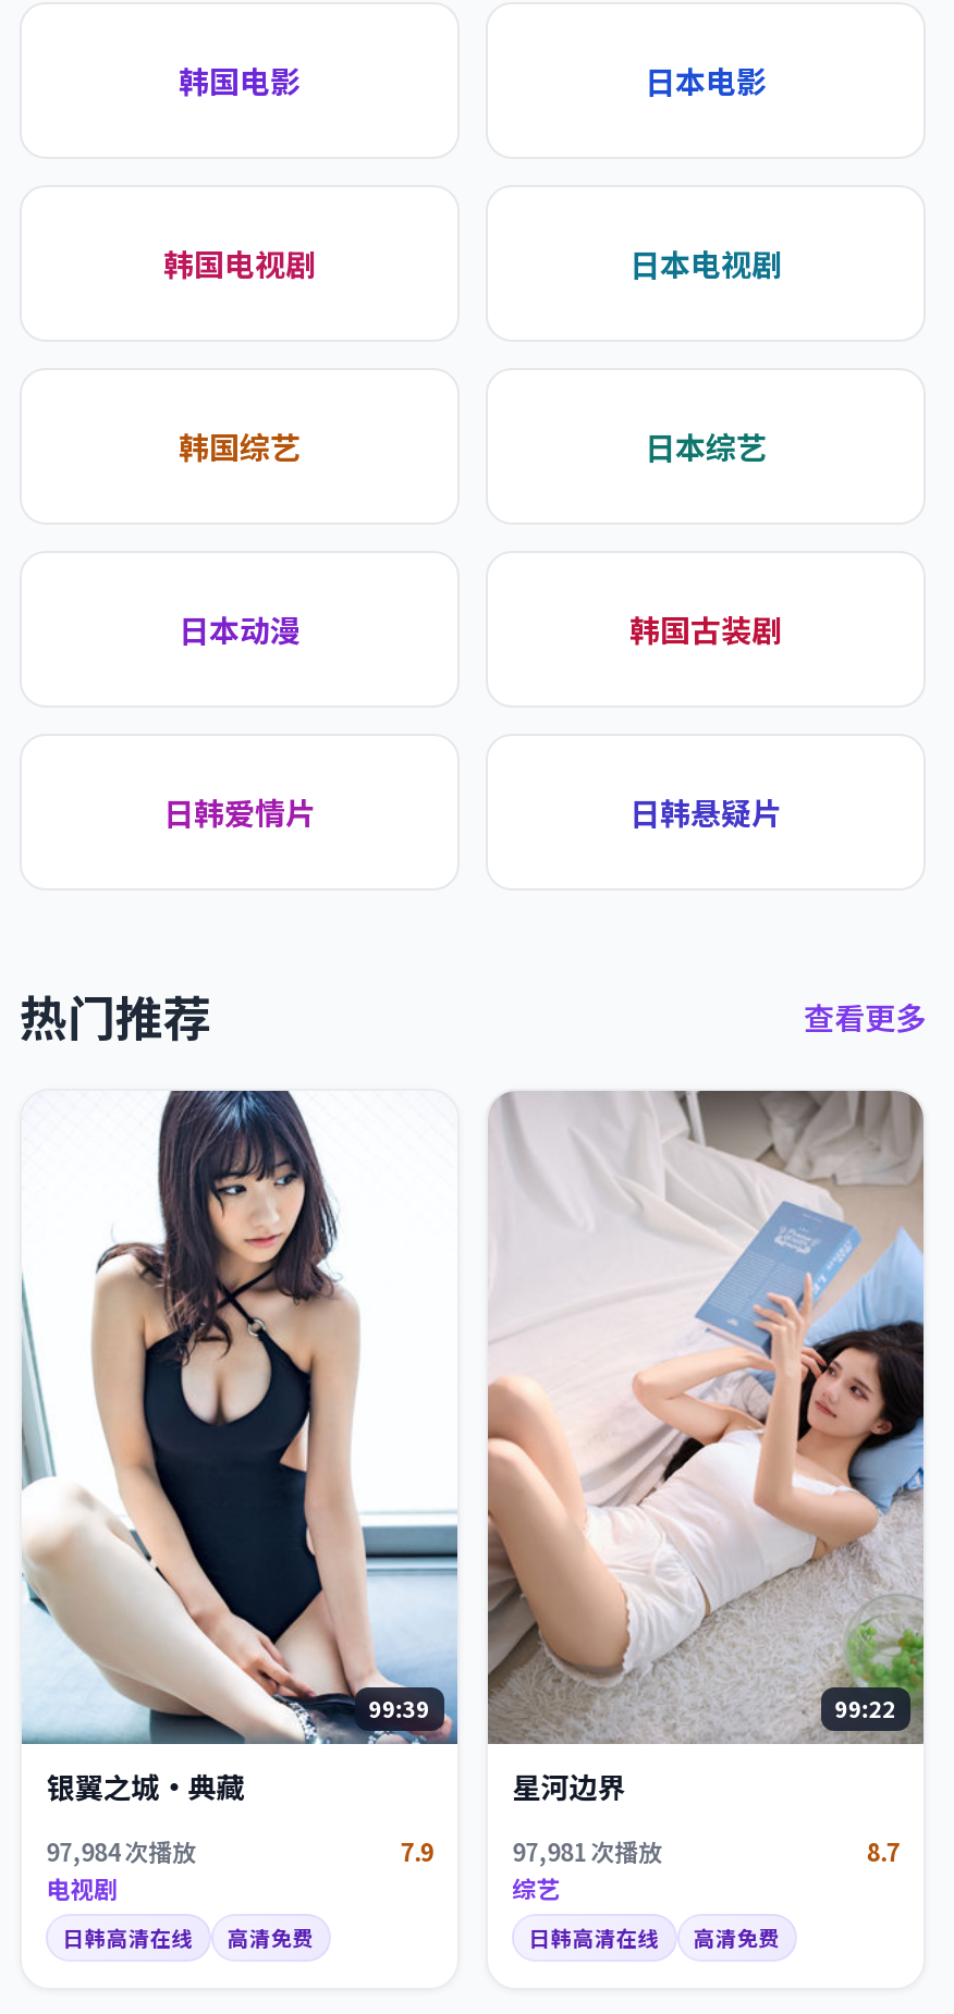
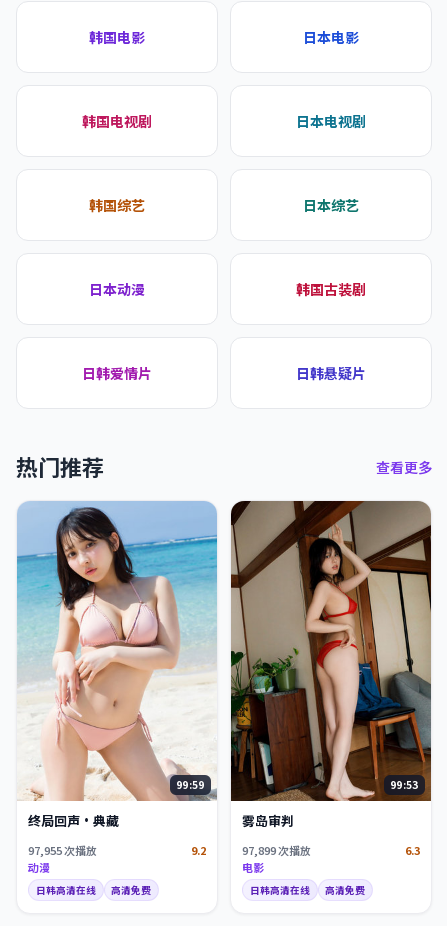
- [image]
- 99:39
+ [image]
+ 99:59

- [image]
- 99:22
+ [image]
+ 99:53

- 银翼之城·典藏
+ 终局回声·典藏

- 星河边界
+ 雾岛审判

- 97,984次播放
- 7.9
- 电视剧
+ 97,955次播放
+ 9.2
+ 动漫

- 97,981次播放
- 8.7
- 综艺
+ 97,899次播放
+ 6.3
+ 电影
